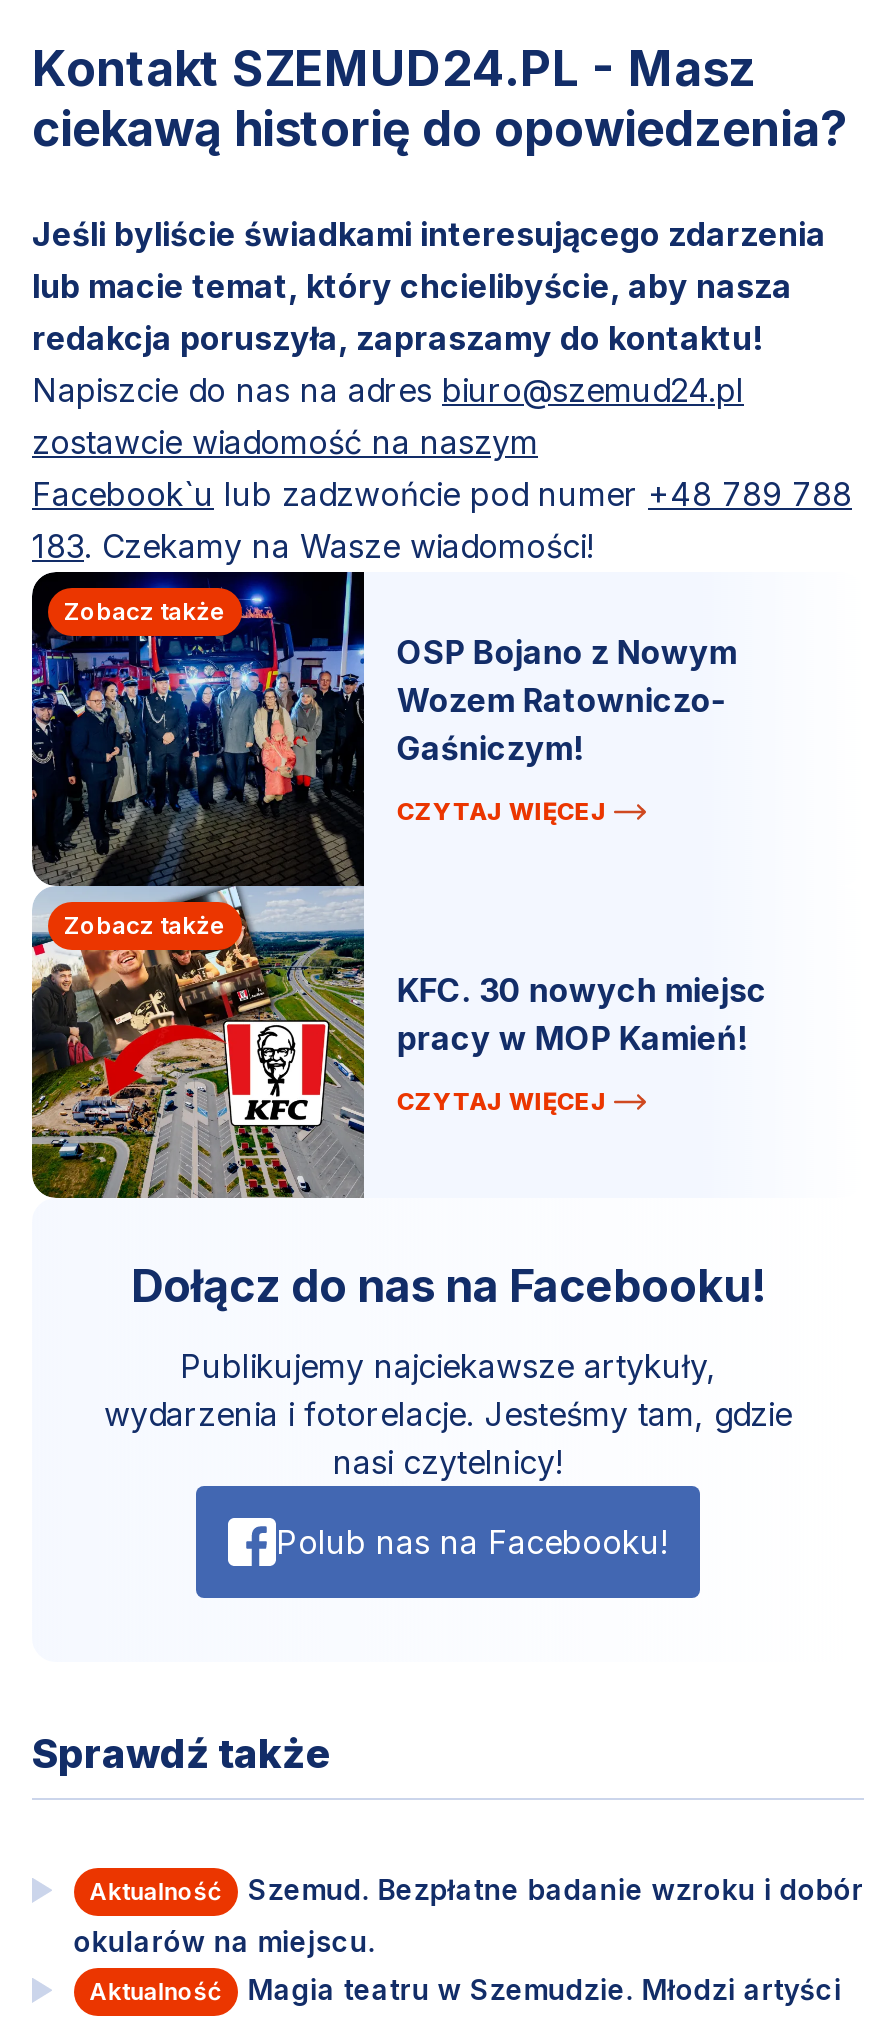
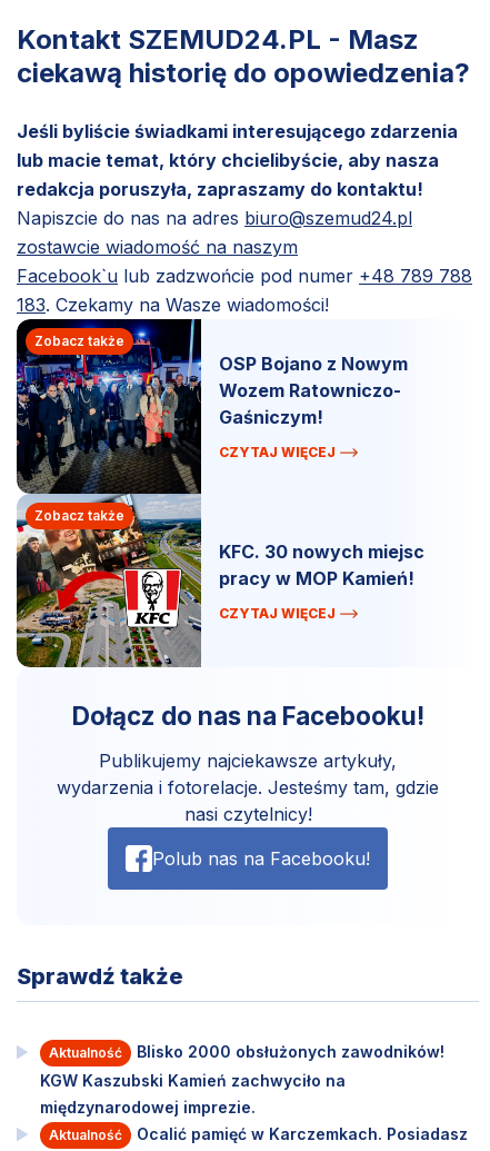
- Szemud. Bezpłatne badanie wzroku i dobór
+ Blisko 2000 obsłużonych zawodników!

- okularów na miejscu.
+ KGW Kaszubski Kamień zachwyciło na
+ międzynarodowej imprezie.

- Magia teatru w Szemudzie. Młodzi artyści
+ Ocalić pamięć w Karczemkach. Posiadasz
